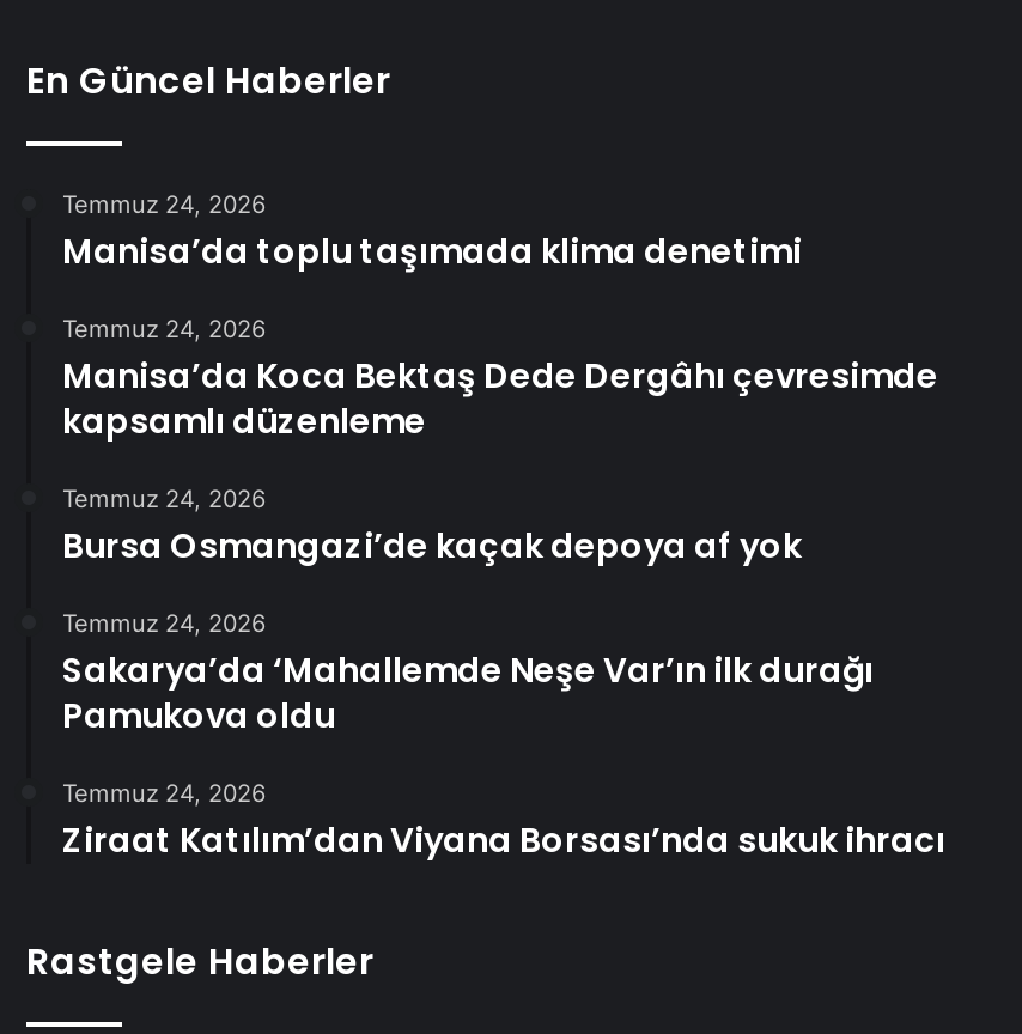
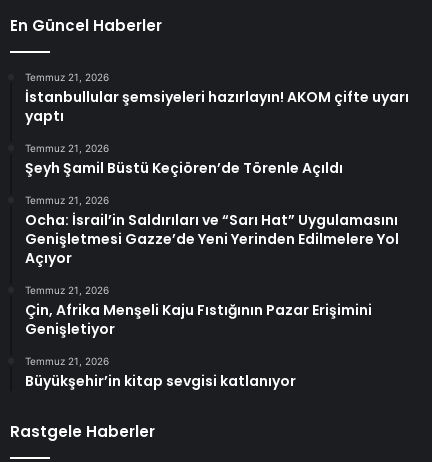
- Temmuz 24, 2026
- Manisa’da toplu taşımada klima denetimi
+ Temmuz 21, 2026
+ İstanbullular şemsiyeleri hazırlayın! AKOM çifte uyarı
+ yaptı

- Temmuz 24, 2026
- Manisa’da Koca Bektaş Dede Dergâhı çevresimde
- kapsamlı düzenleme
+ Temmuz 21, 2026
+ Şeyh Şamil Büstü Keçiören’de Törenle Açıldı

- Temmuz 24, 2026
- Bursa Osmangazi’de kaçak depoya af yok
+ Temmuz 21, 2026
+ Ocha: İsrail’in Saldırıları ve “Sarı Hat” Uygulamasını
+ Genişletmesi Gazze’de Yeni Yerinden Edilmelere Yol
+ Açıyor

- Temmuz 24, 2026
- Sakarya’da ‘Mahallemde Neşe Var’ın ilk durağı
- Pamukova oldu
+ Temmuz 21, 2026
+ Çin, Afrika Menşeli Kaju Fıstığının Pazar Erişimini
+ Genişletiyor

- Temmuz 24, 2026
- Ziraat Katılım’dan Viyana Borsası’nda sukuk ihracı
+ Temmuz 21, 2026
+ Büyükşehir’in kitap sevgisi katlanıyor
